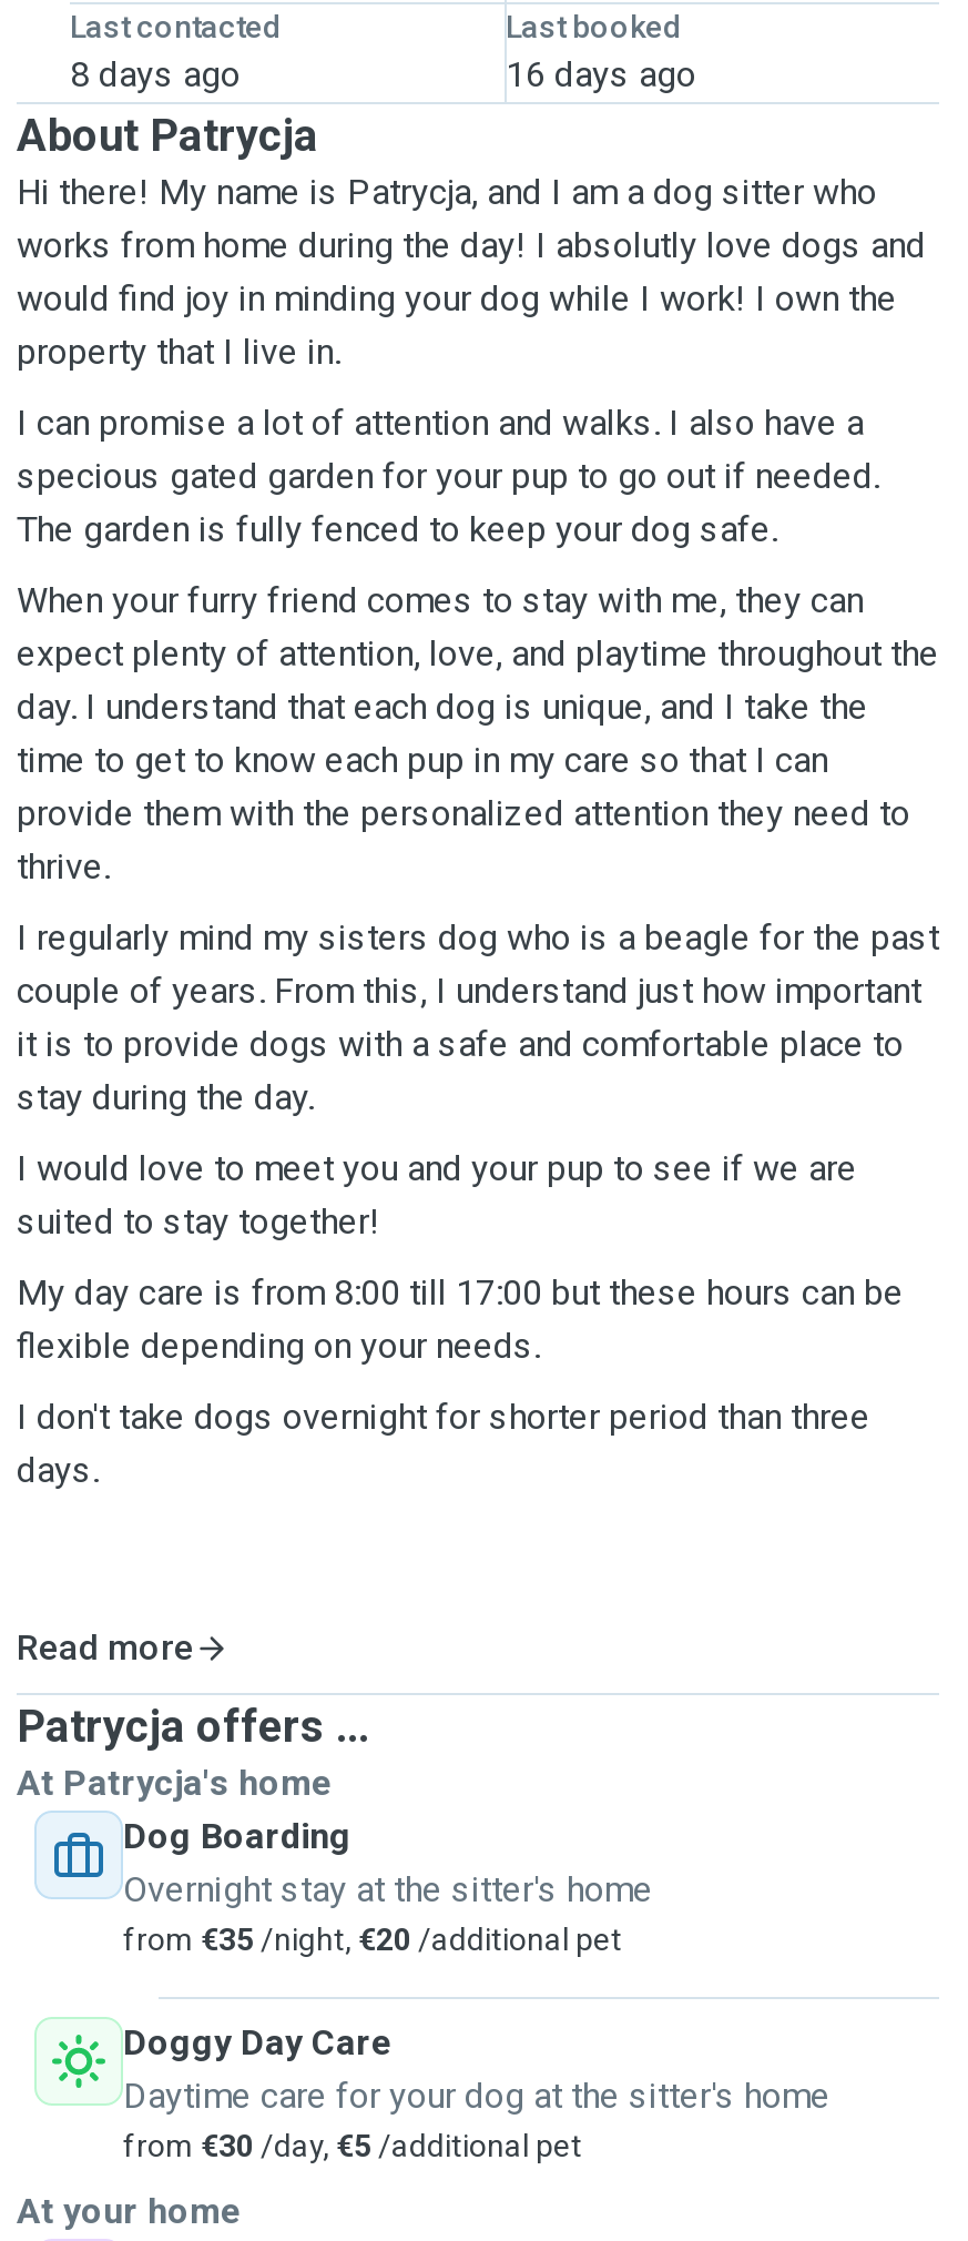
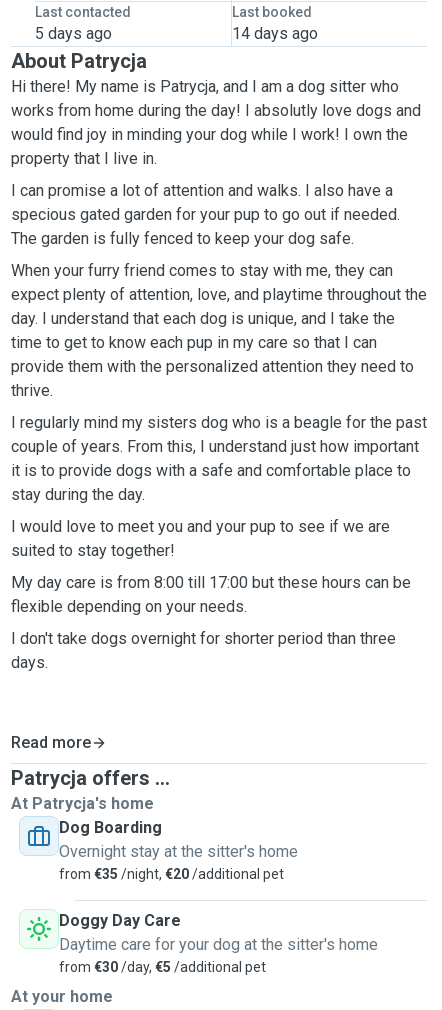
- 8 days ago
+ 5 days ago

- 16 days ago
+ 14 days ago
